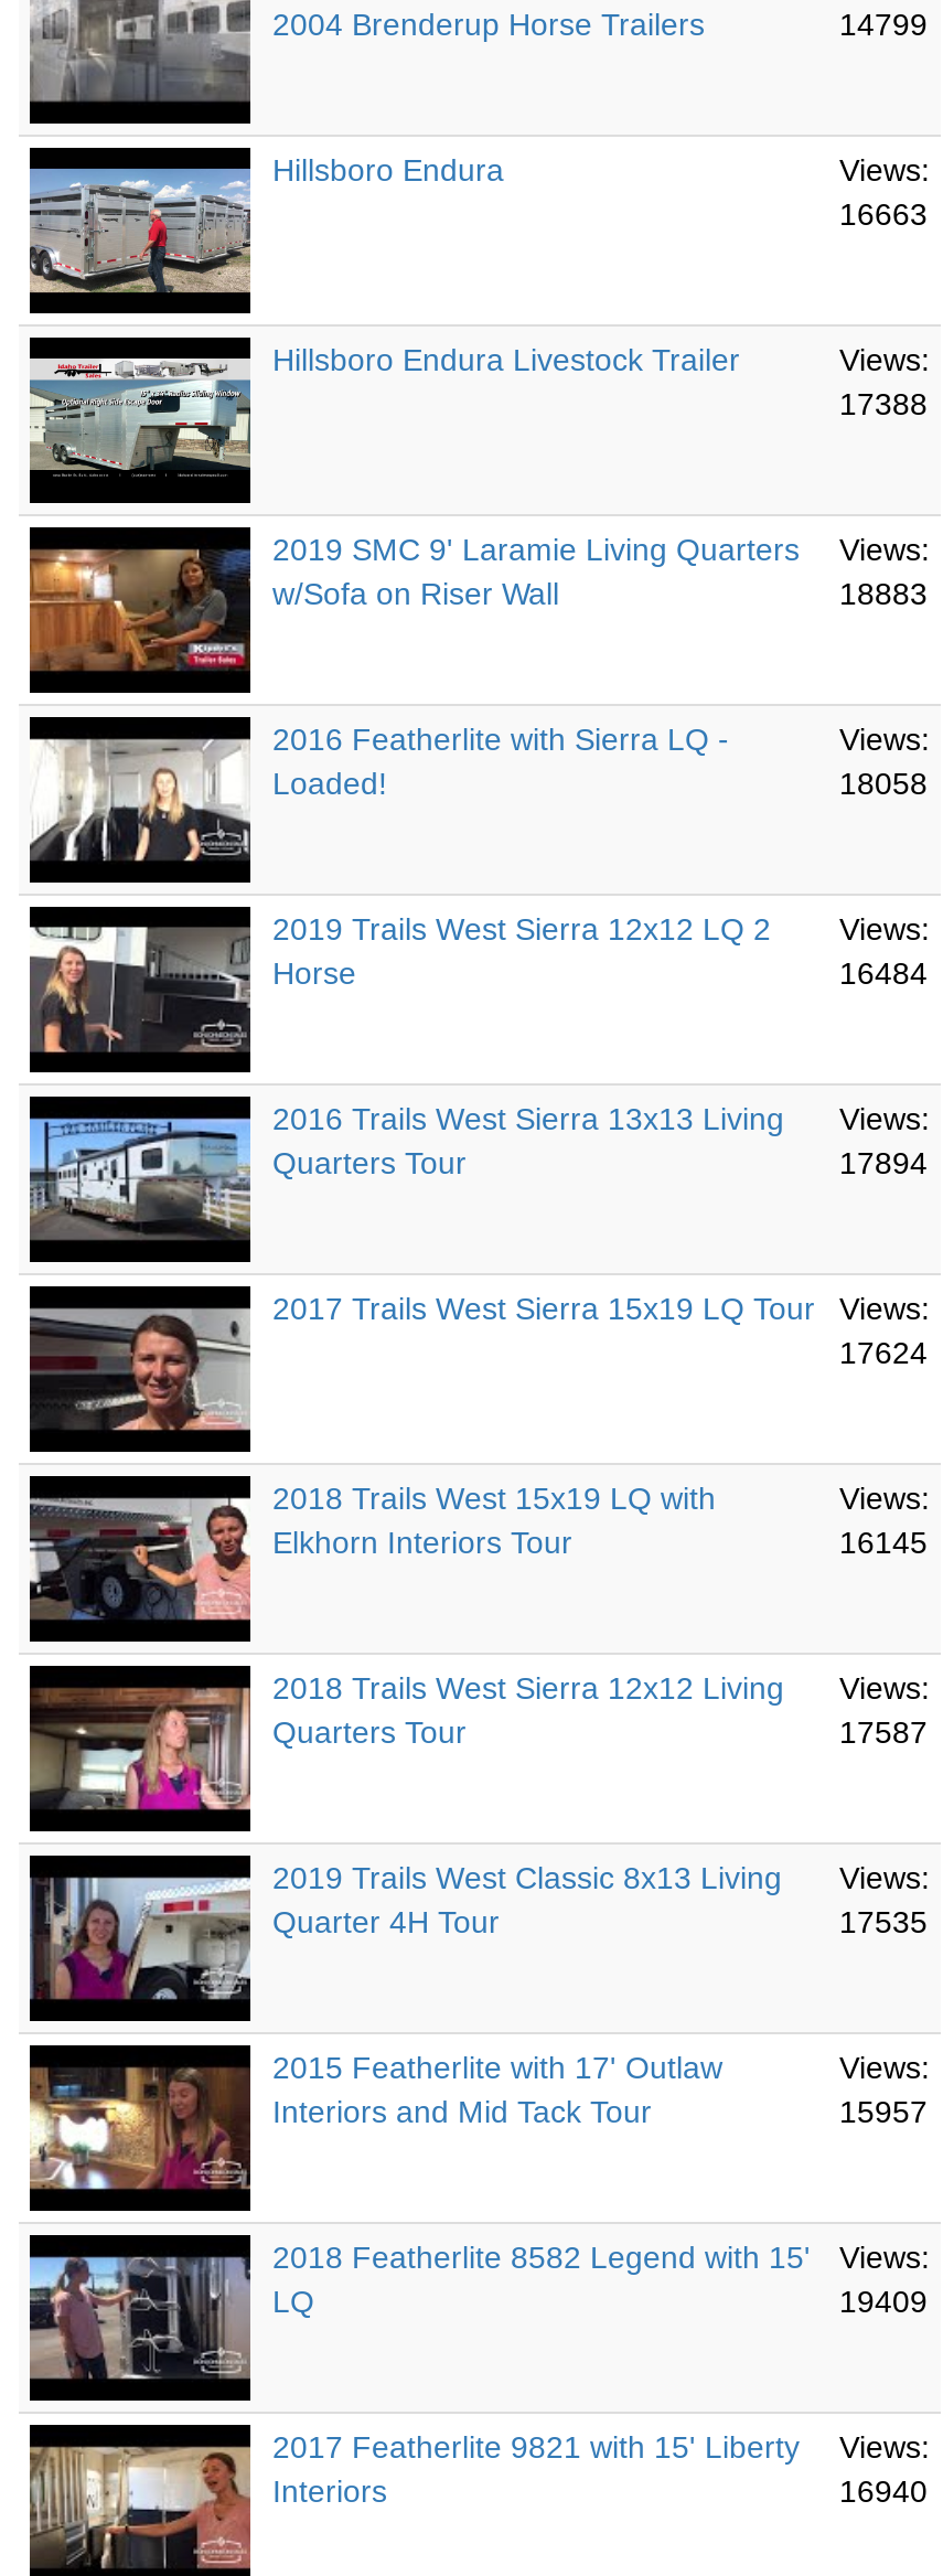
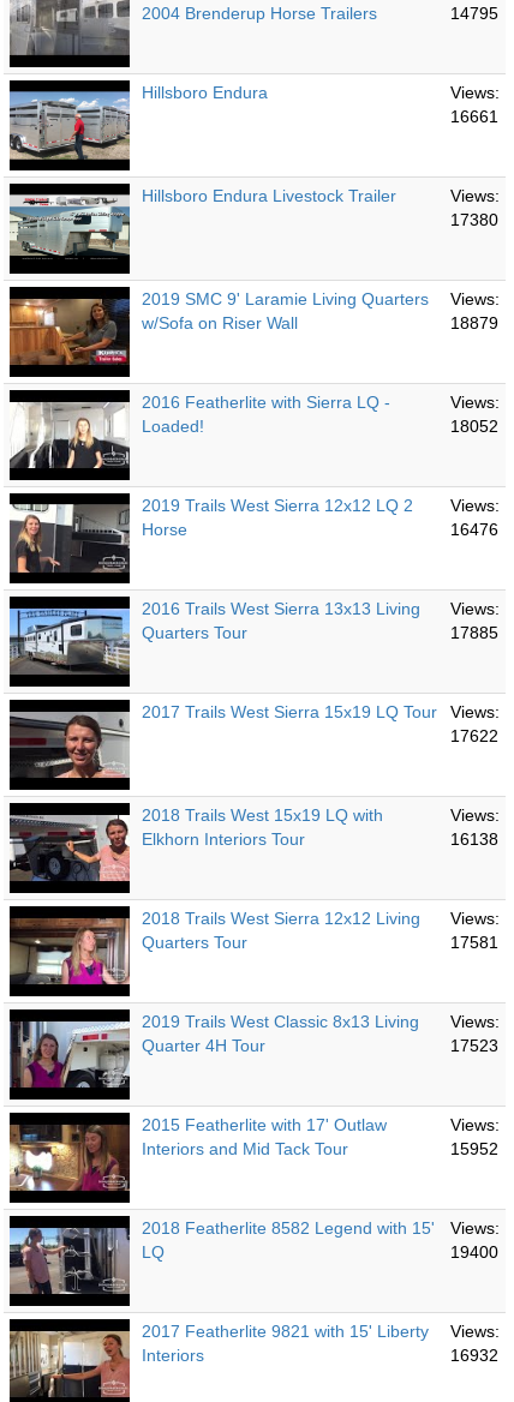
- 14799
+ 14795

- 16663
+ 16661

- 17388
+ 17380

- 18883
+ 18879

- 18058
+ 18052

- 16484
+ 16476

- 17894
+ 17885

- 17624
+ 17622

- 16145
+ 16138

- 17587
+ 17581

- 17535
+ 17523

- 15957
+ 15952

- 19409
+ 19400

- 16940
+ 16932
